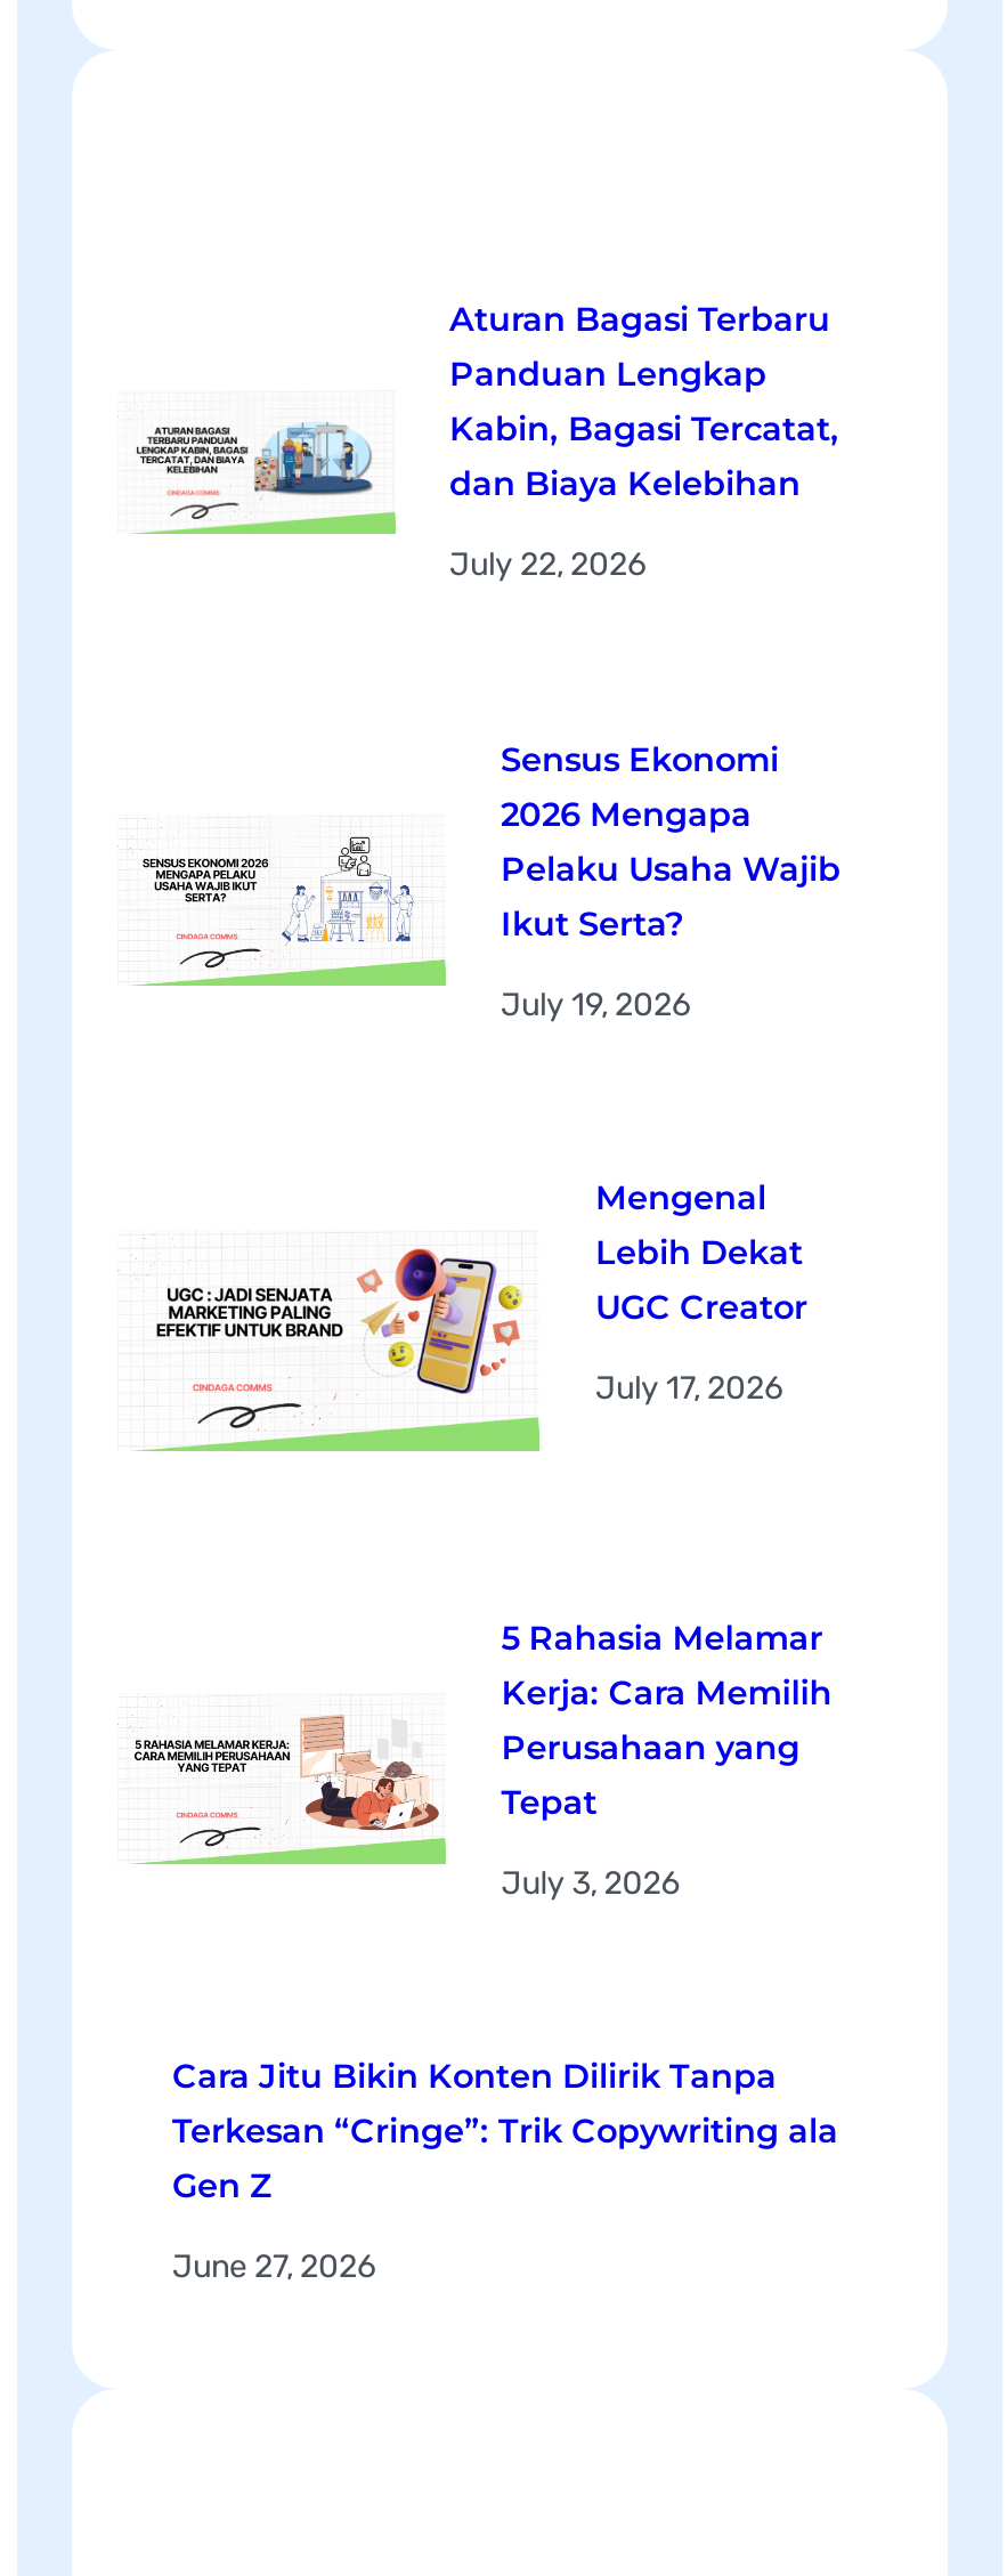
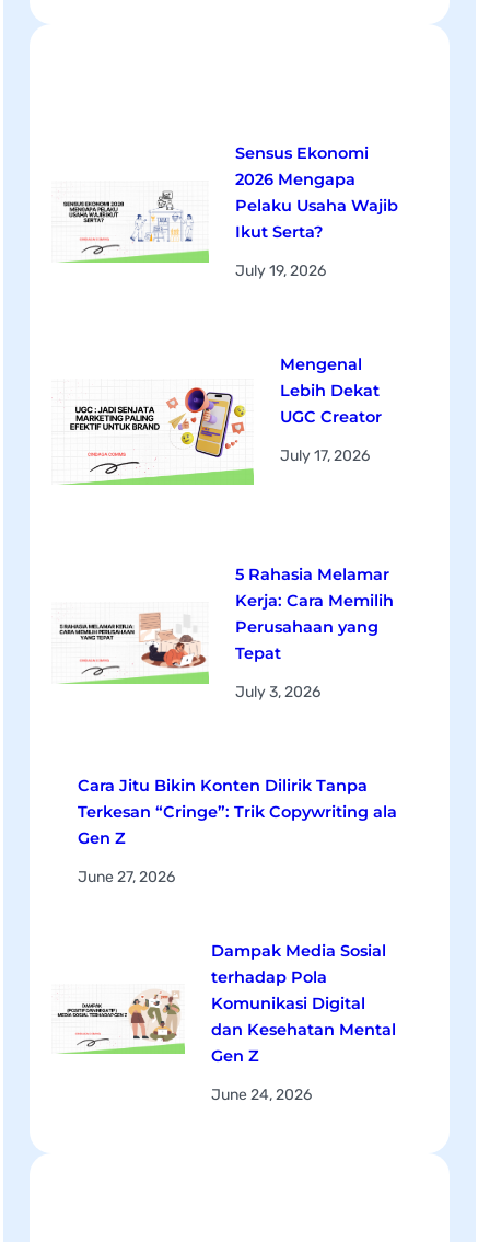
- [image]
- Aturan Bagasi Terbaru
- Panduan Lengkap
- Kabin, Bagasi Tercatat,
- dan Biaya Kelebihan
- July 22, 2026

moved up: [image] | Sensus Ekonomi | 2026 Mengapa | ... | Gen Z | June 27, 2026

+ [image]
+ Dampak Media Sosial
+ terhadap Pola
+ Komunikasi Digital
+ dan Kesehatan Mental
+ Gen Z
+ June 24, 2026
